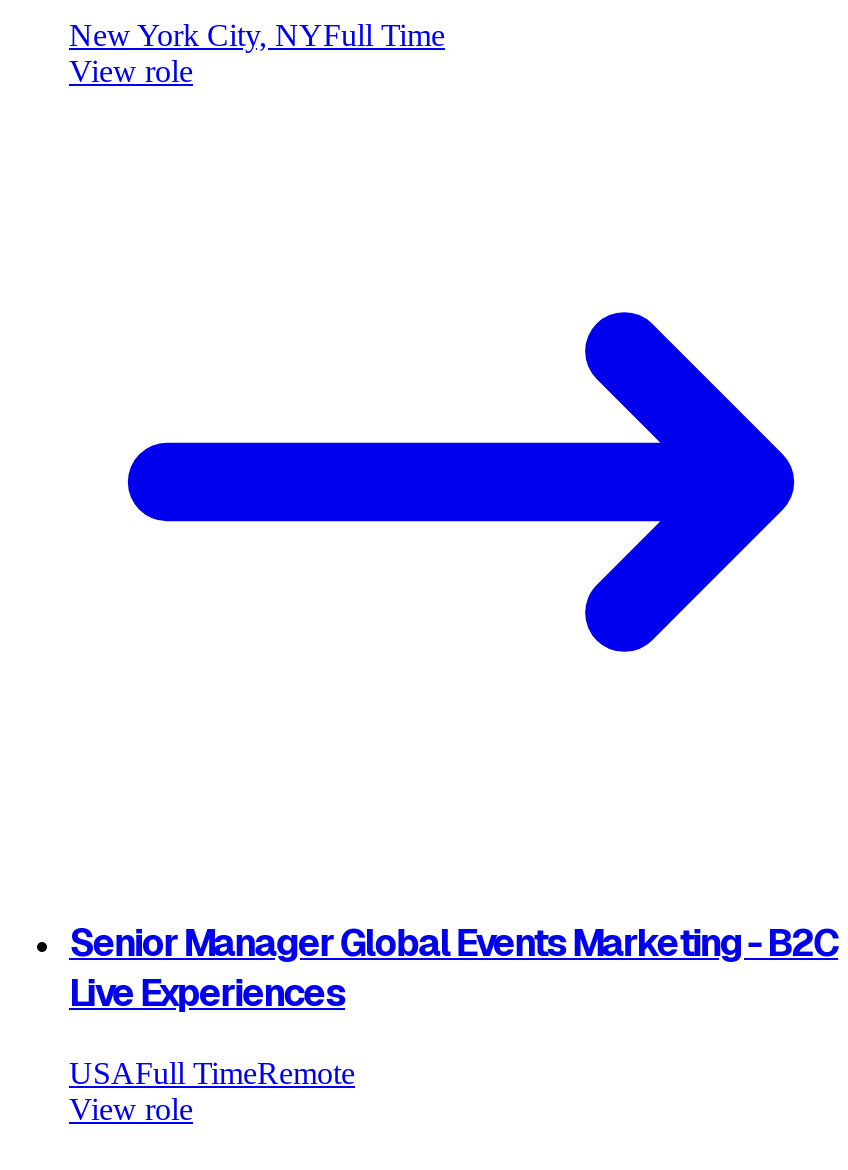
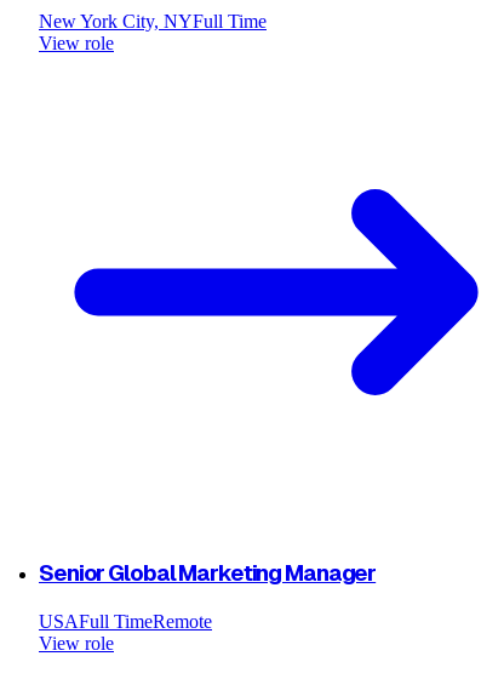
- Senior Manager Global Events Marketing - B2C
- Live Experiences
+ Senior Global Marketing Manager
